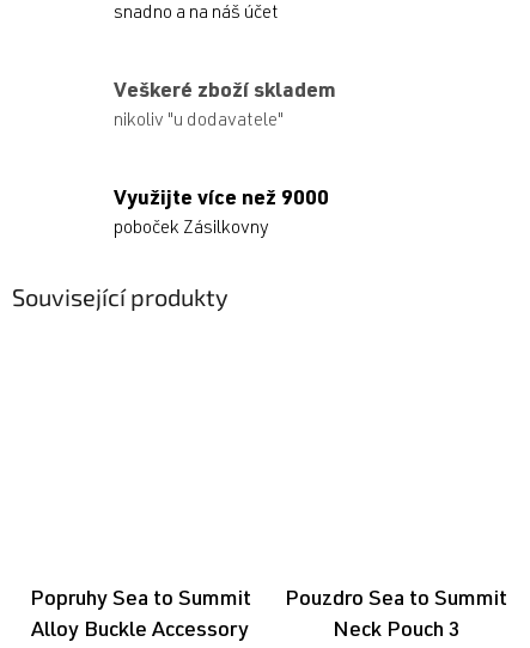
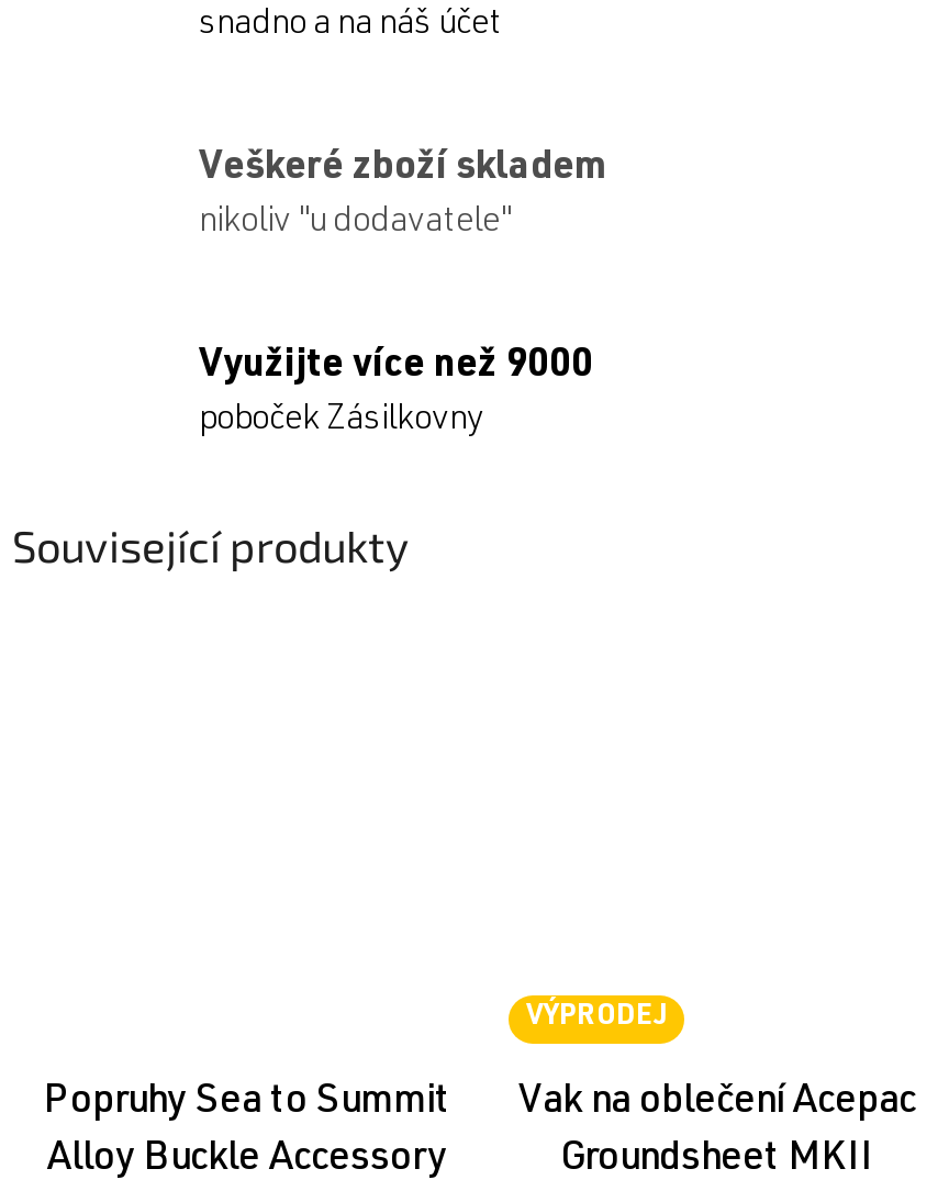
- Pouzdro Sea to Summit
- Neck Pouch 3
+ VÝPRODEJ
+ Vak na oblečení Acepac
+ Groundsheet MKII
